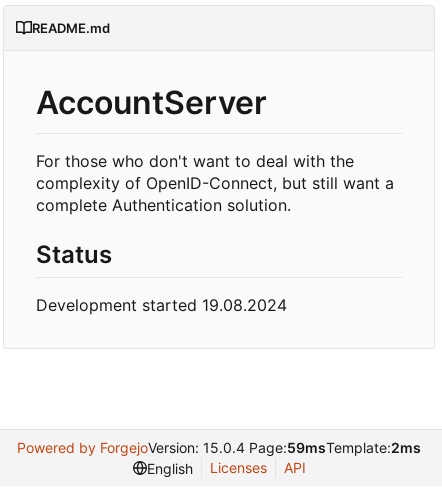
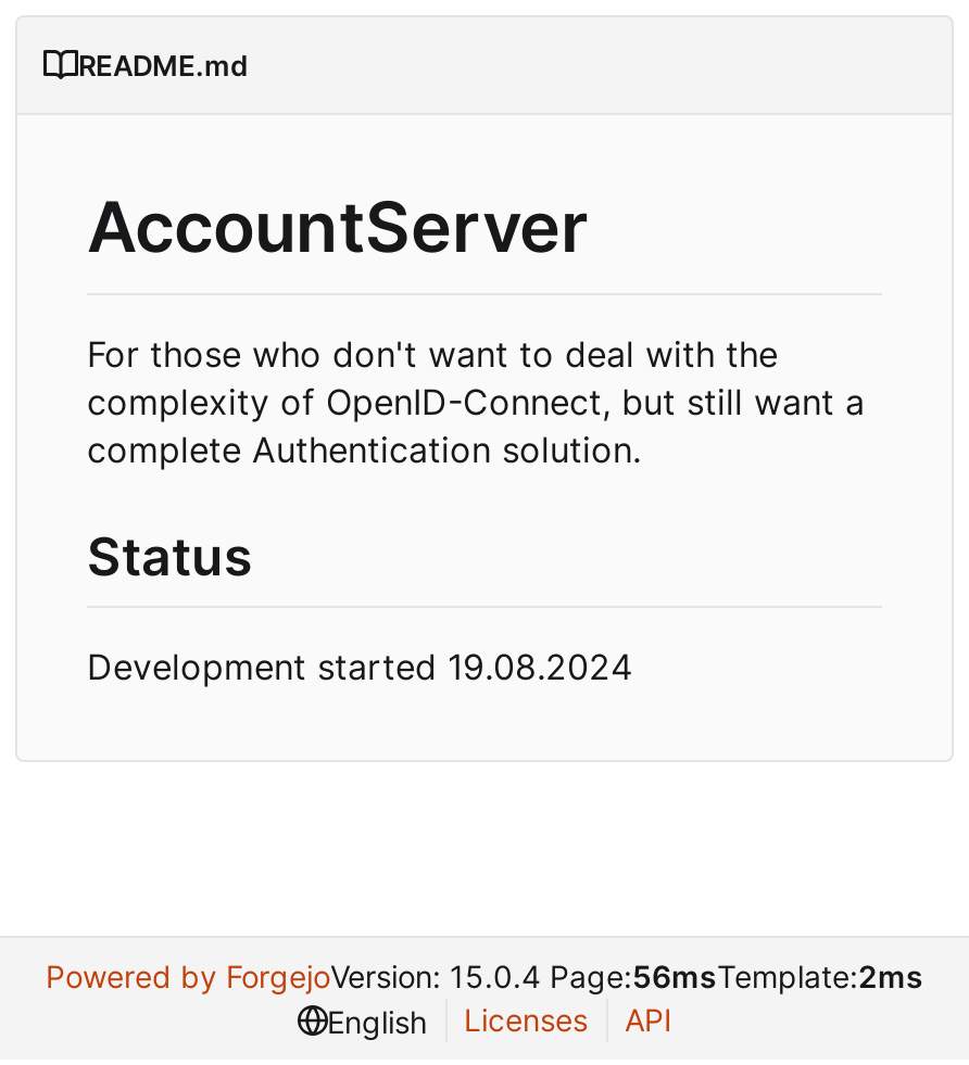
- Powered by ForgejoVersion: 15.0.4 Page:59msTemplate:2ms
+ Powered by ForgejoVersion: 15.0.4 Page:56msTemplate:2ms
